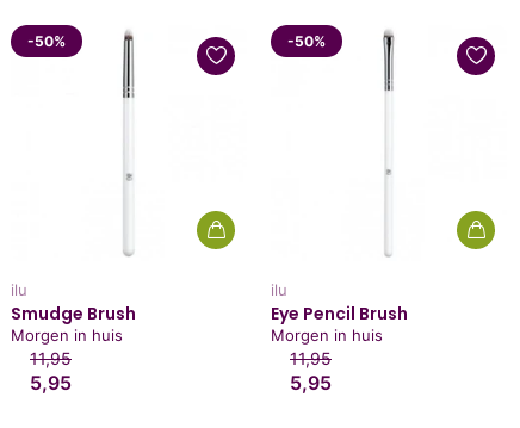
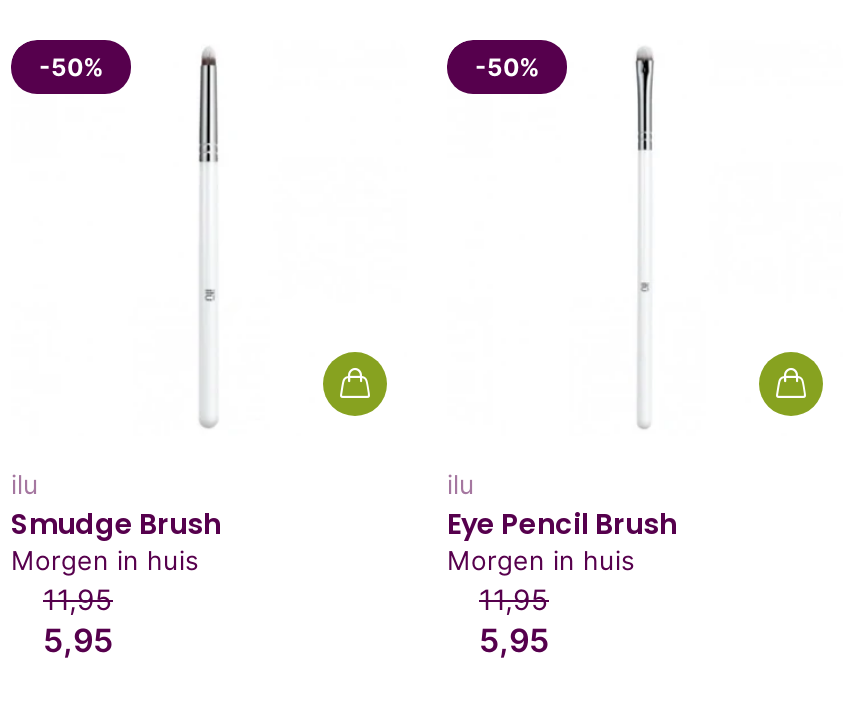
- [image]

- [image]
